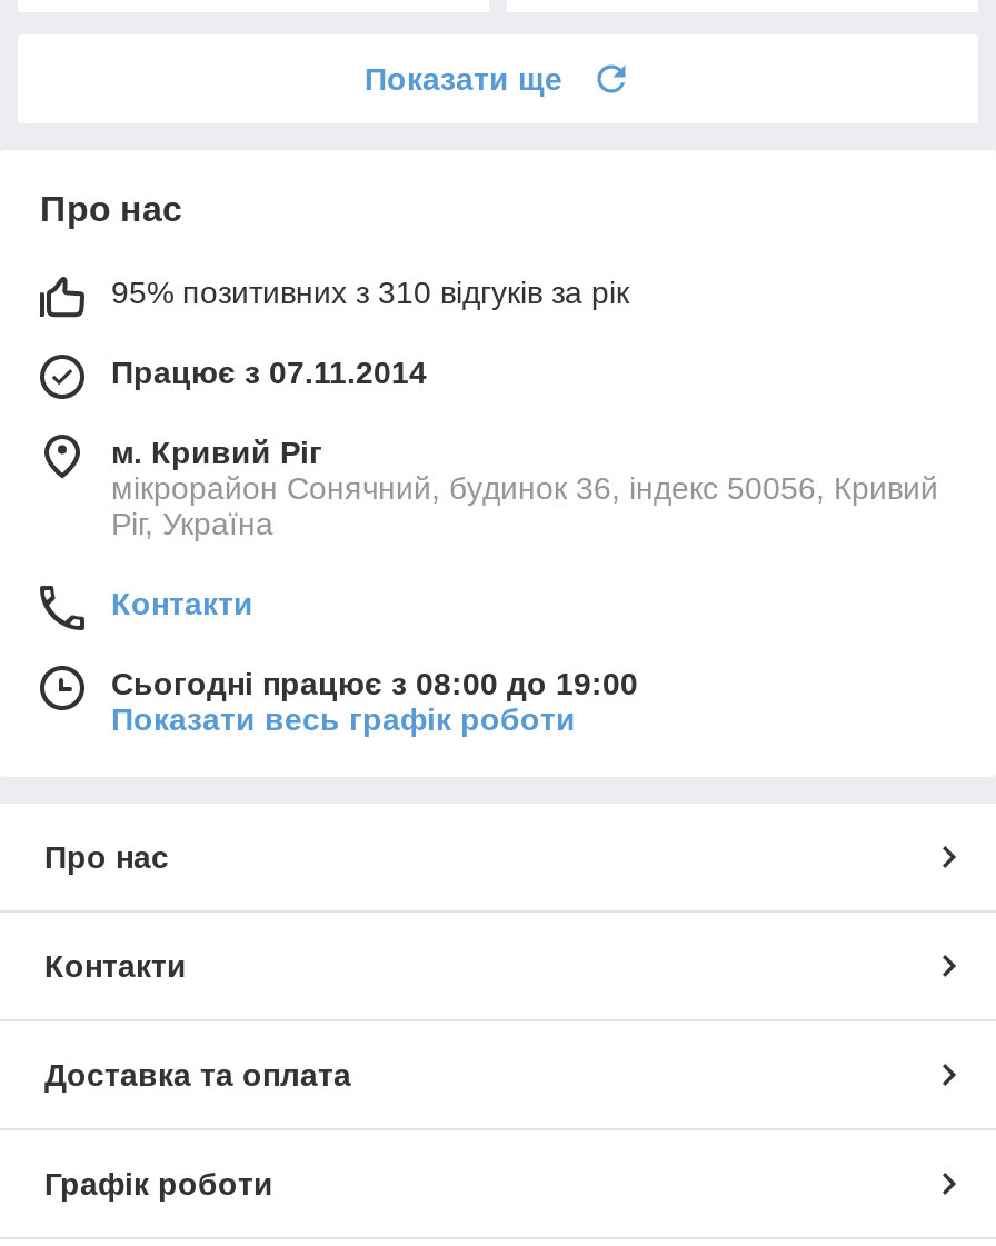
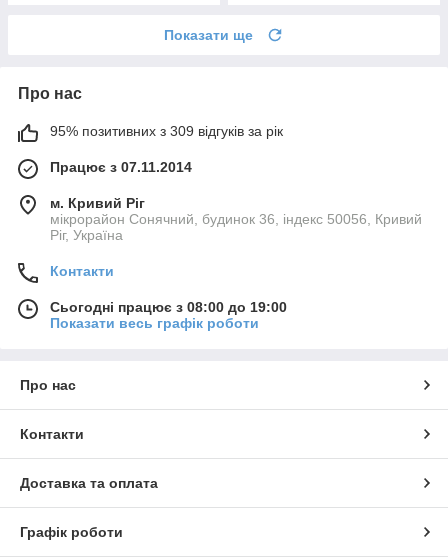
- 95% позитивних з 310 відгуків за рік
+ 95% позитивних з 309 відгуків за рік
